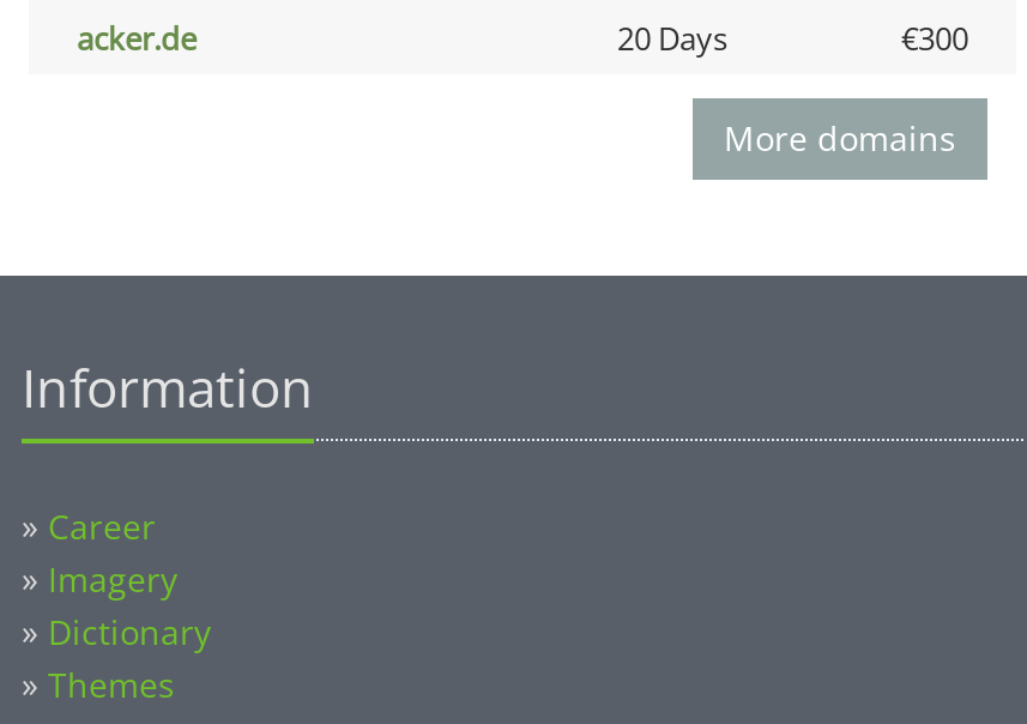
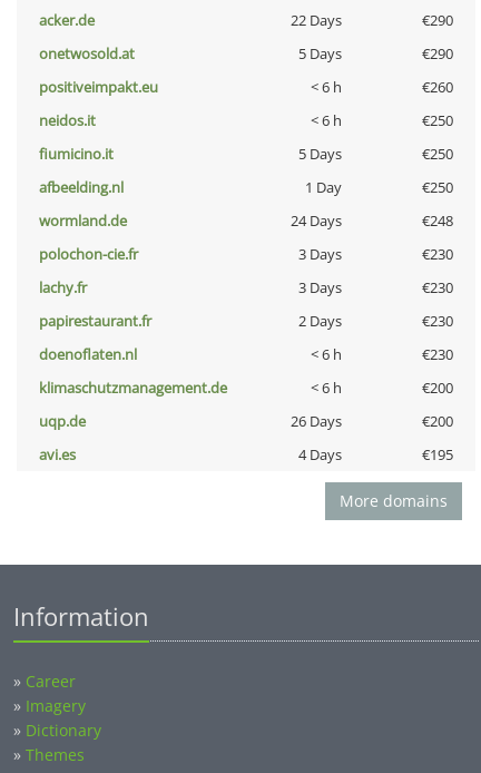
- 20 Days
- €300
+ 22 Days
+ €290
+ onetwosold.at
+ 5 Days
+ €290
+ positiveimpakt.eu
+ < 6 h
+ €260
+ neidos.it
+ < 6 h
+ €250
+ fiumicino.it
+ 5 Days
+ €250
+ afbeelding.nl
+ 1 Day
+ €250
+ wormland.de
+ 24 Days
+ €248
+ polochon-cie.fr
+ 3 Days
+ €230
+ lachy.fr
+ 3 Days
+ €230
+ papirestaurant.fr
+ 2 Days
+ €230
+ doenoflaten.nl
+ < 6 h
+ €230
+ klimaschutzmanagement.de
+ < 6 h
+ €200
+ uqp.de
+ 26 Days
+ €200
+ avi.es
+ 4 Days
+ €195
